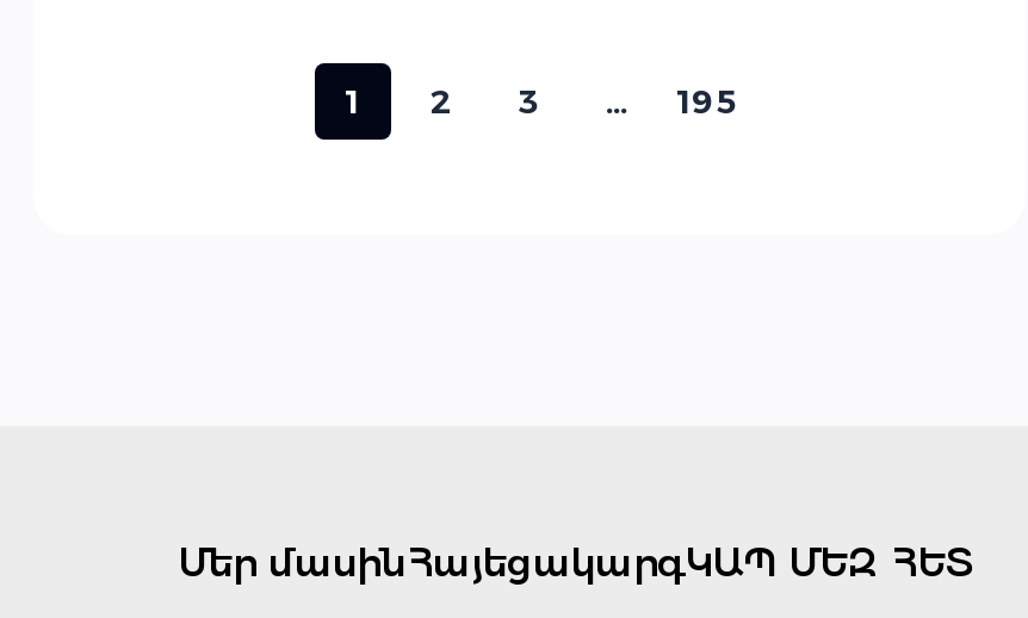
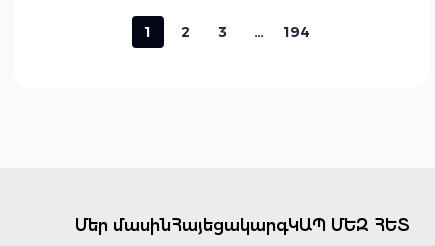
- 195
+ 194
